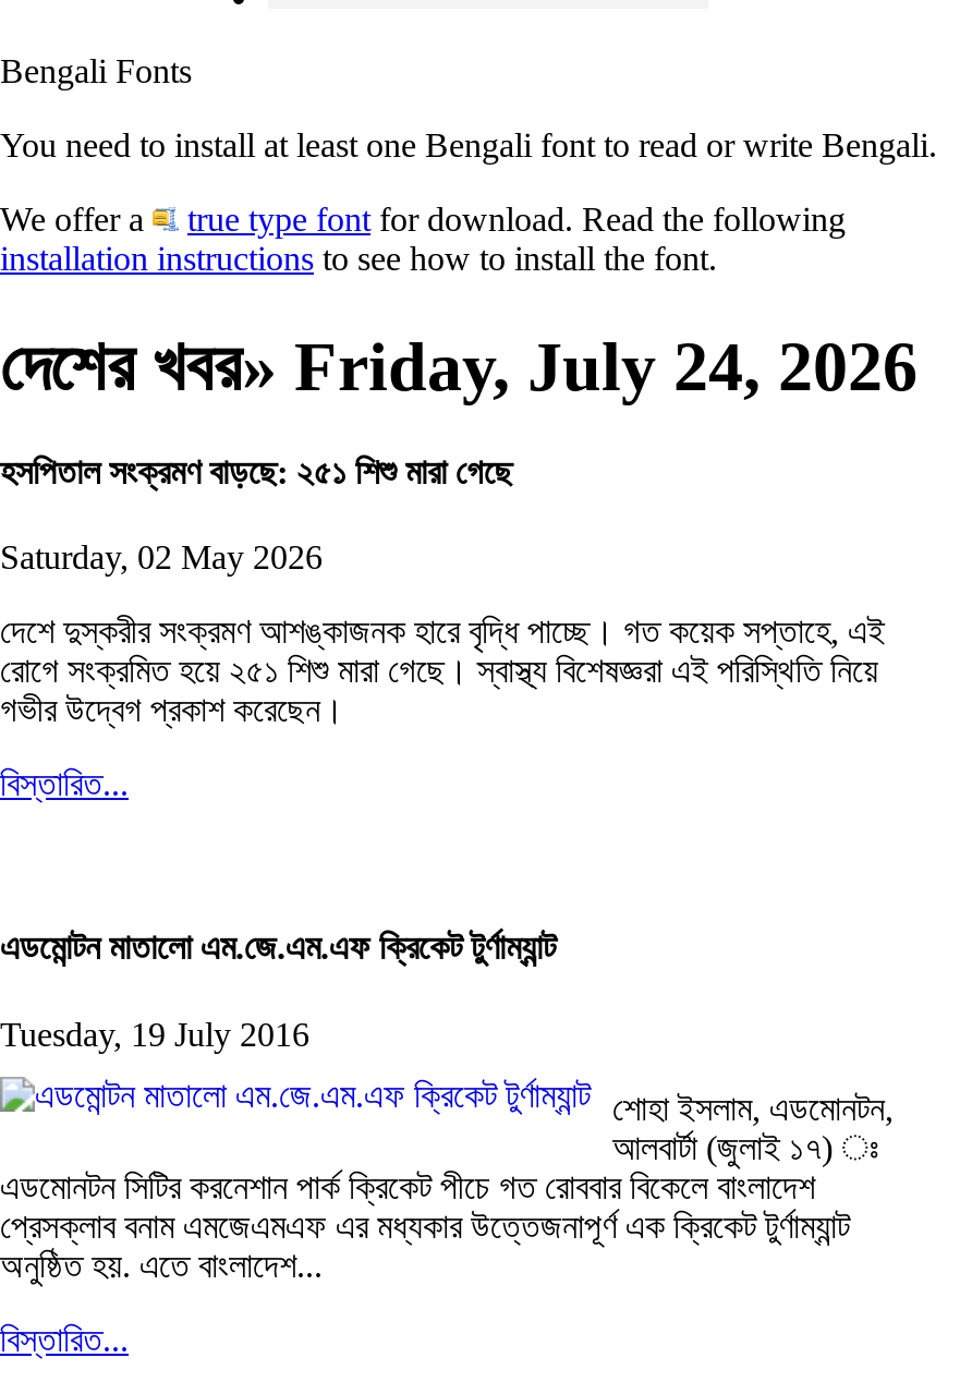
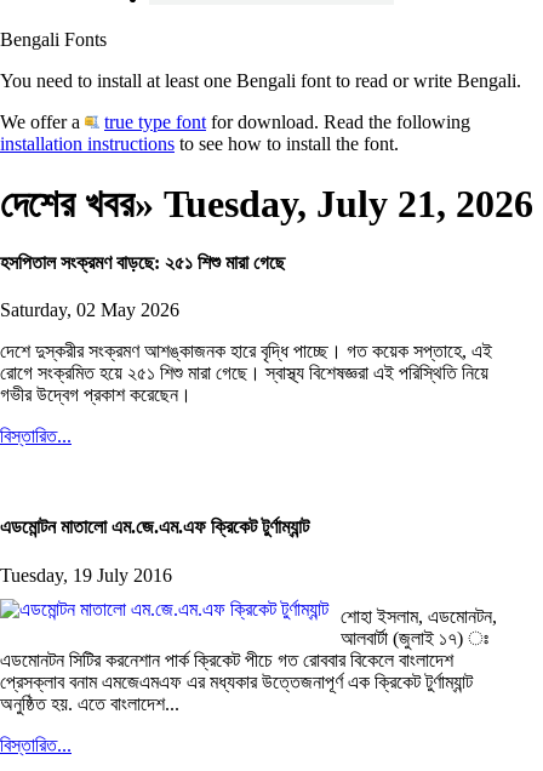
- দেশের খবর» Friday, July 24, 2026
+ দেশের খবর» Tuesday, July 21, 2026
